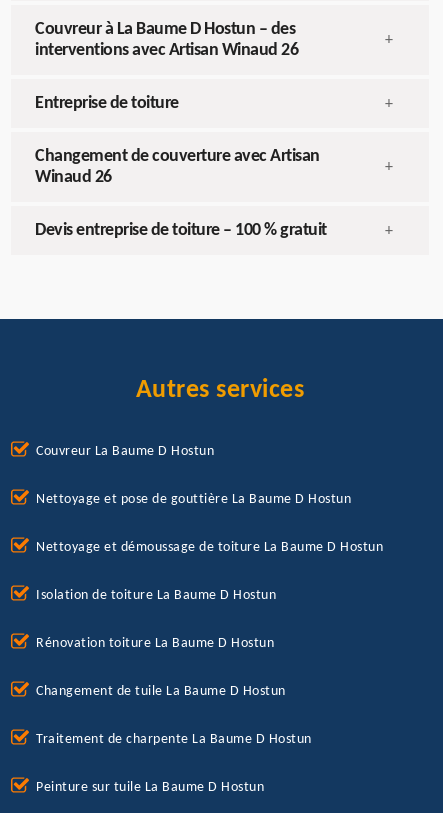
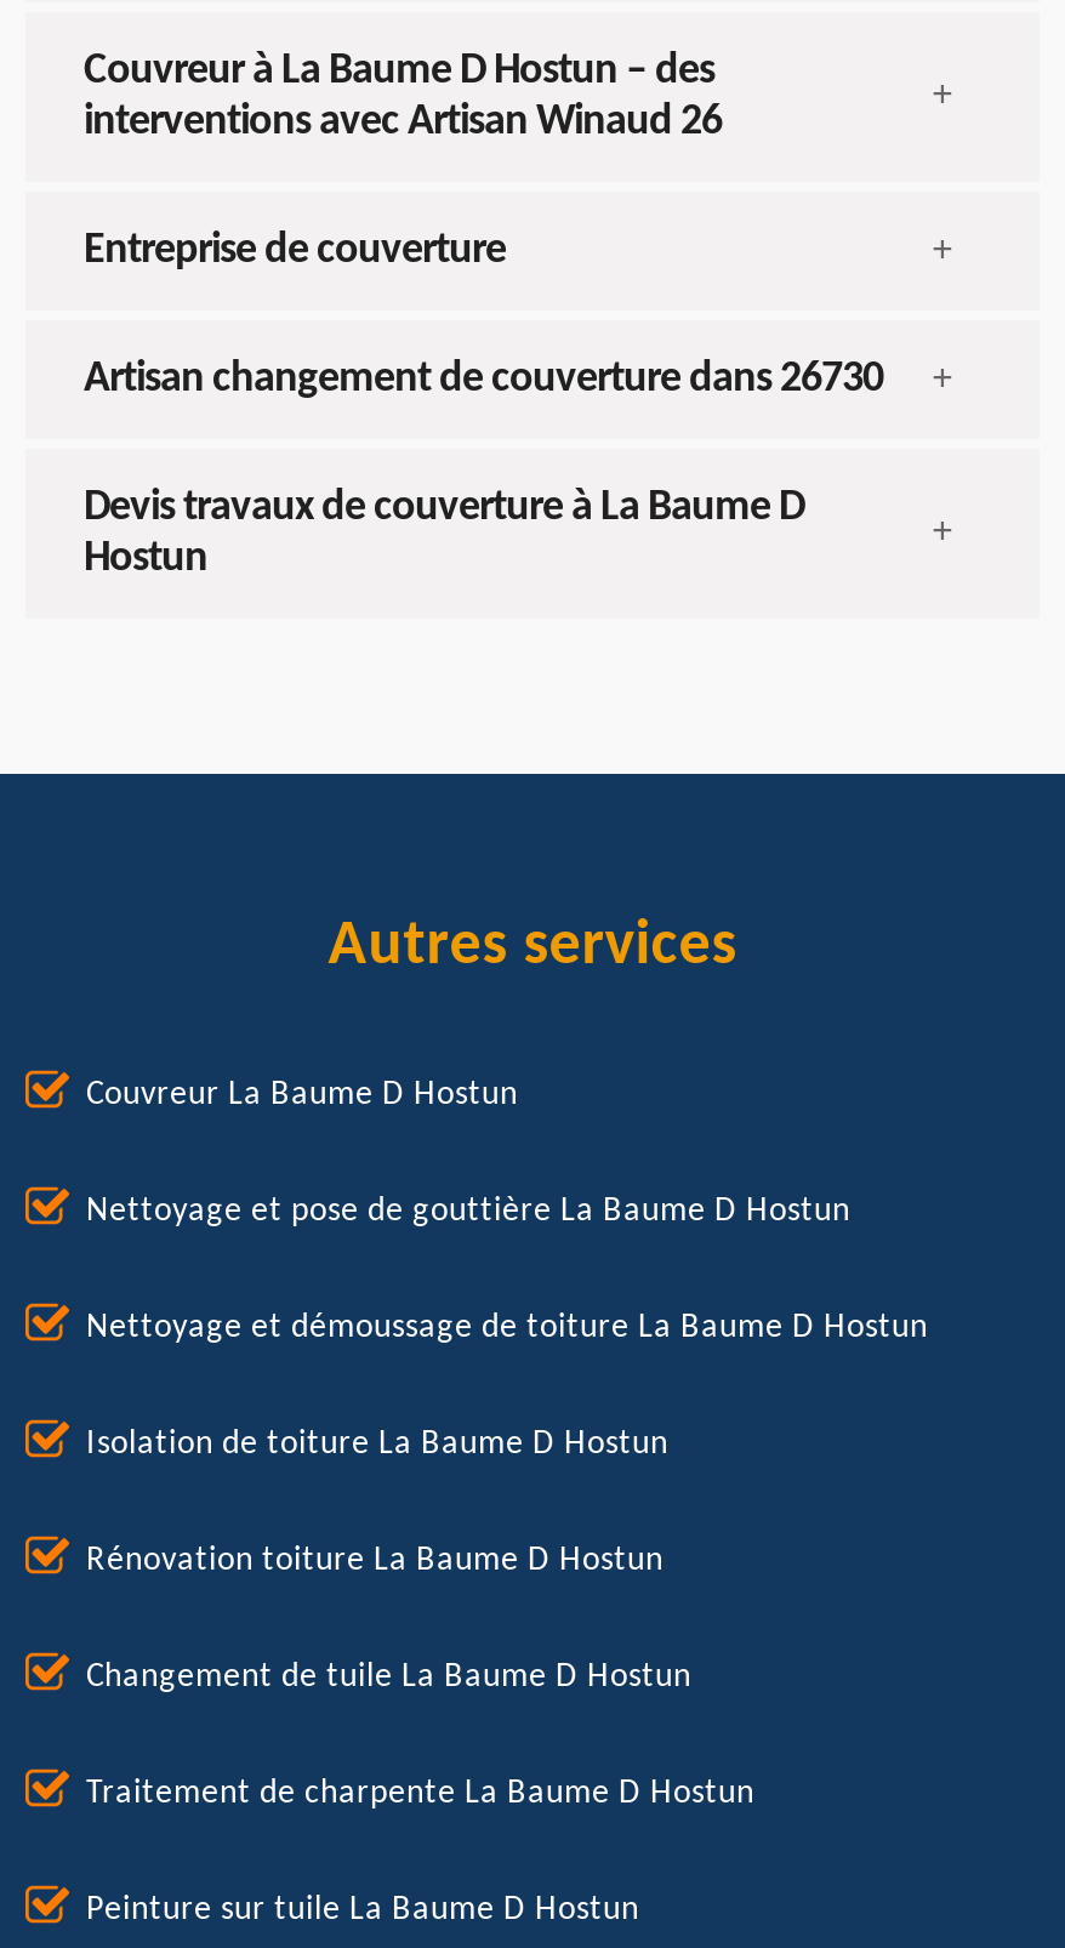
- Entreprise de toiture
+ Entreprise de couverture

- Changement de couverture avec Artisan
- Winaud 26
+ Artisan changement de couverture dans 26730

- Devis entreprise de toiture – 100 % gratuit
+ Devis travaux de couverture à La Baume D
+ Hostun
